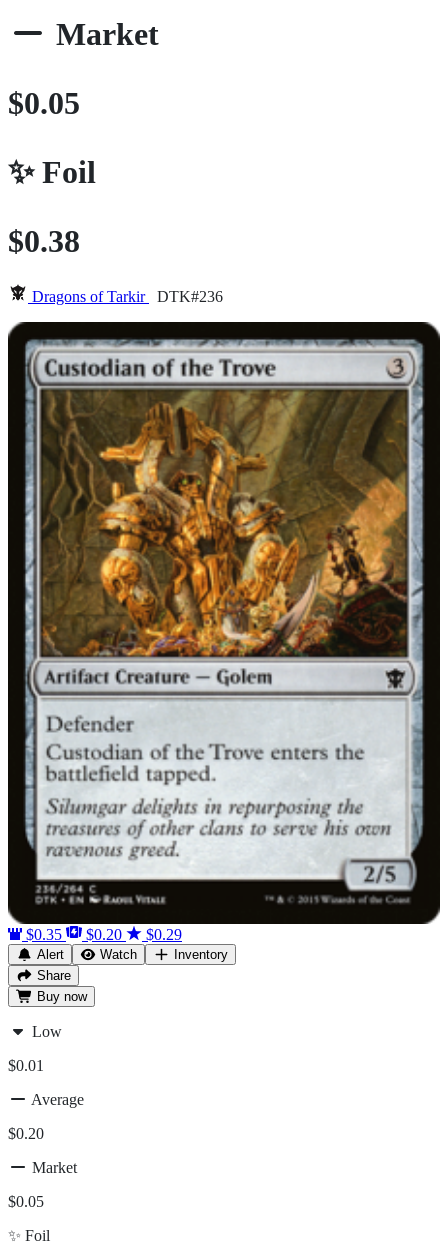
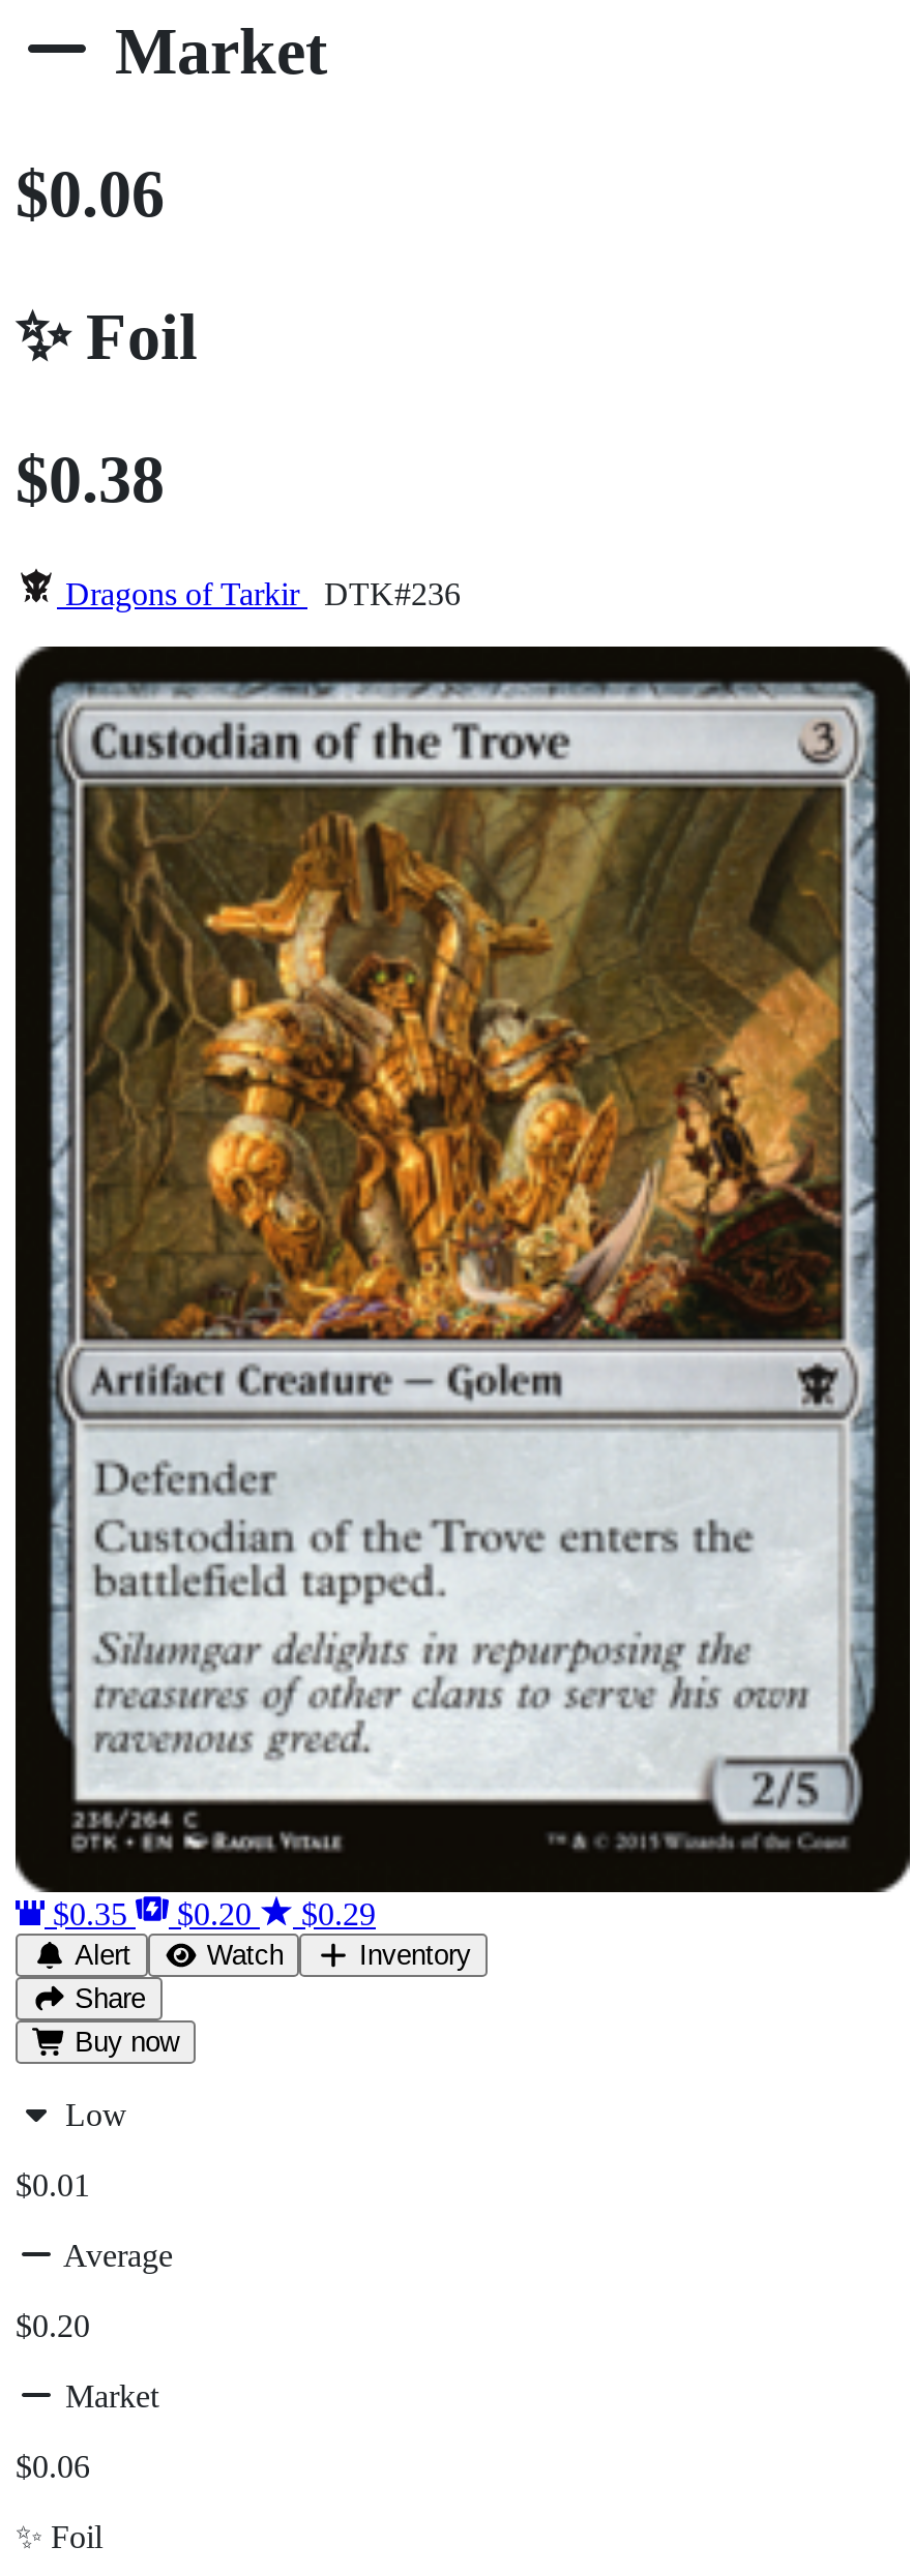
- $0.05
+ $0.06

- $0.05
+ $0.06
